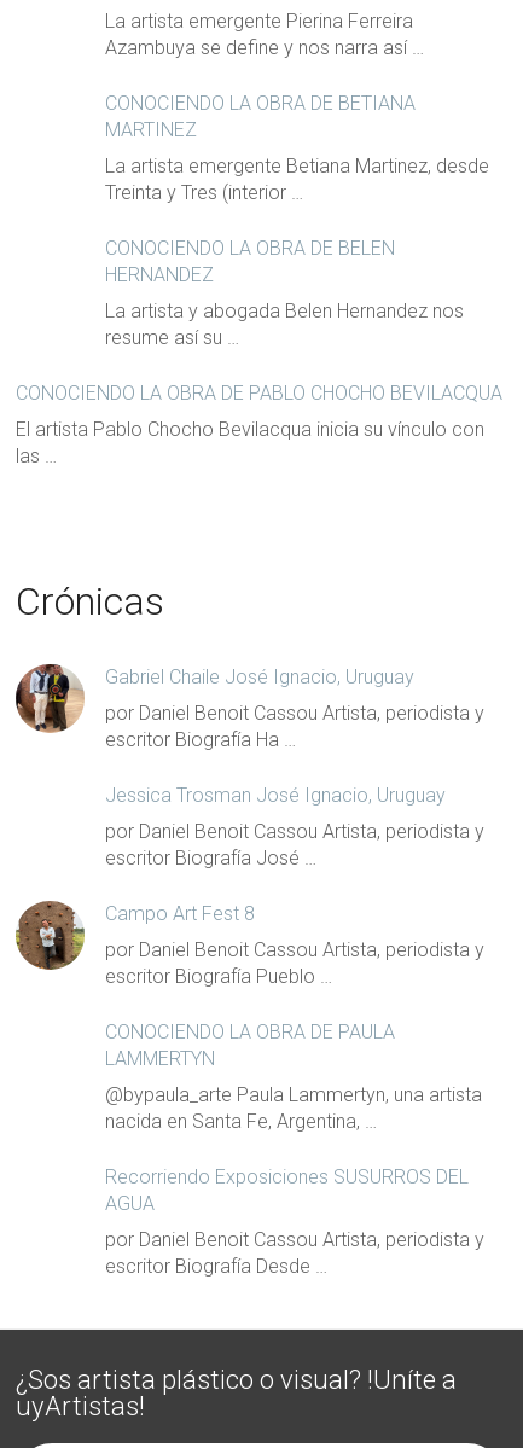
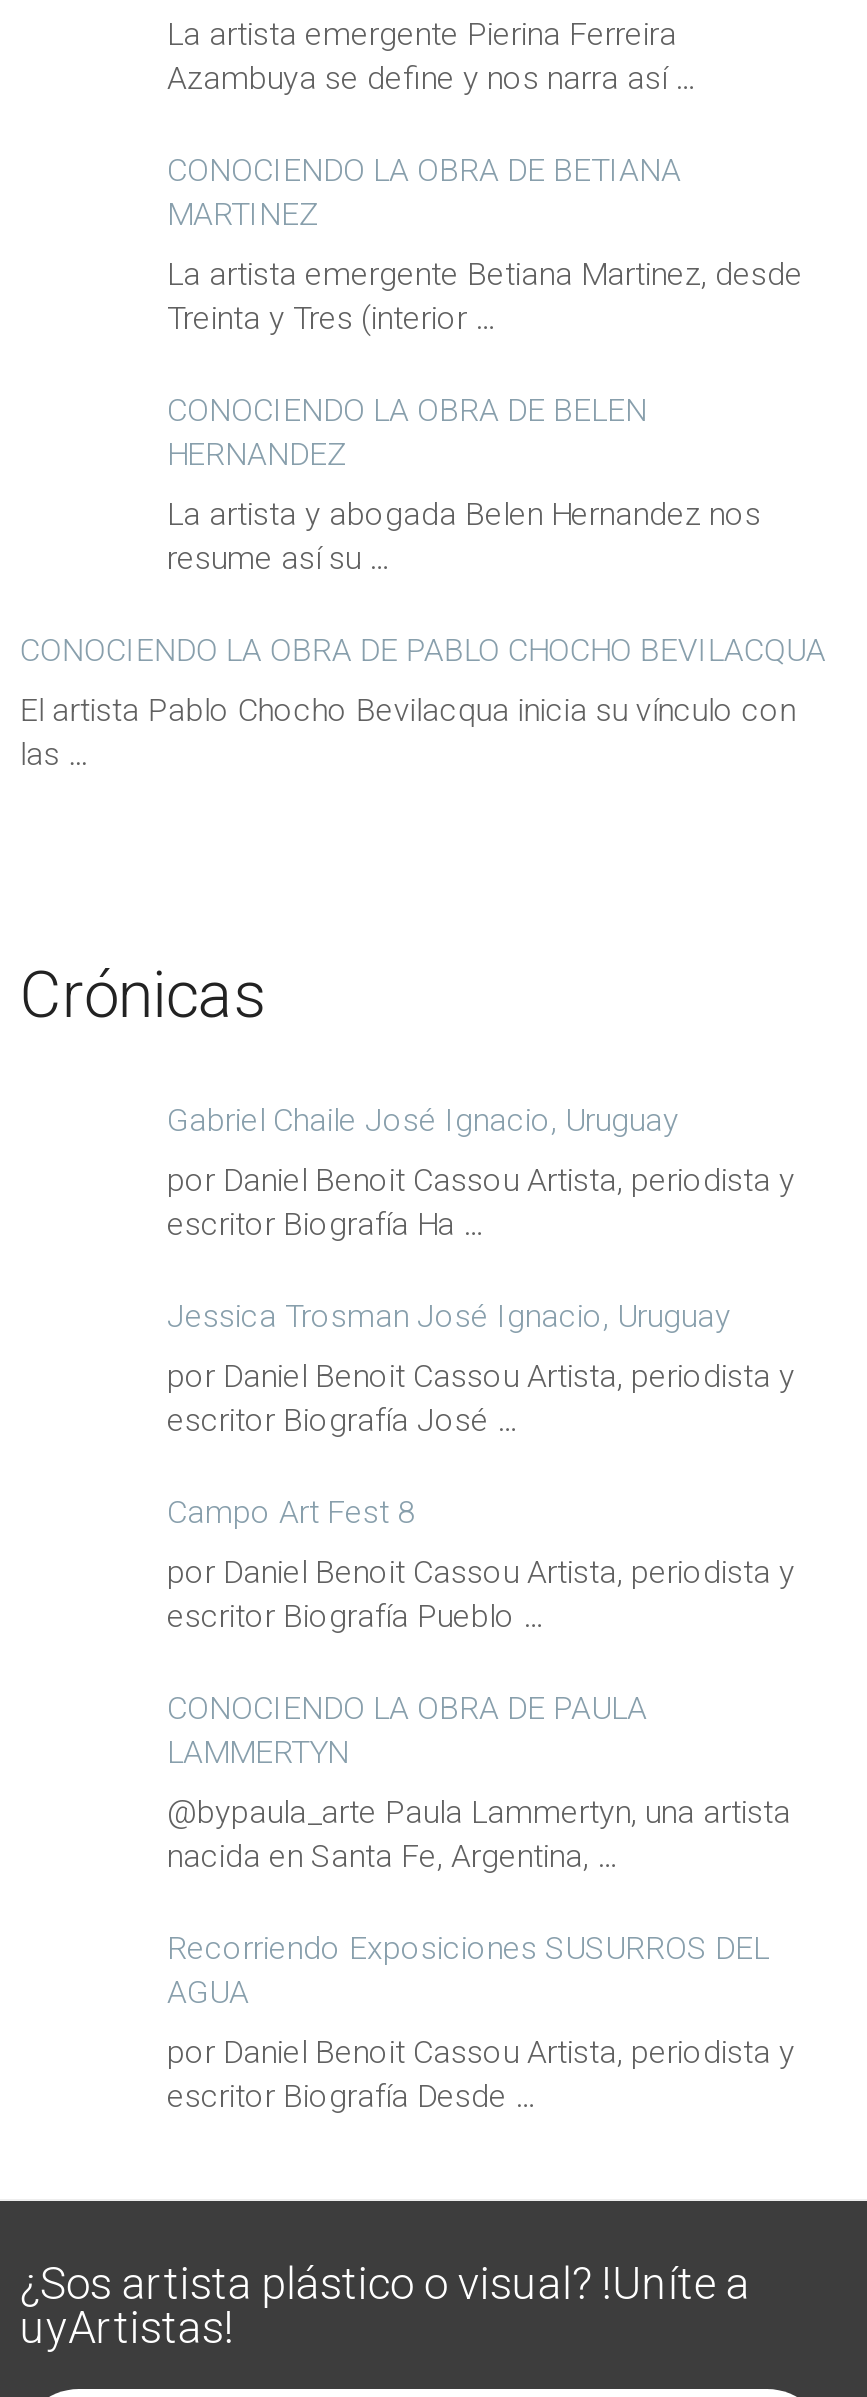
- [image]

- [image]
